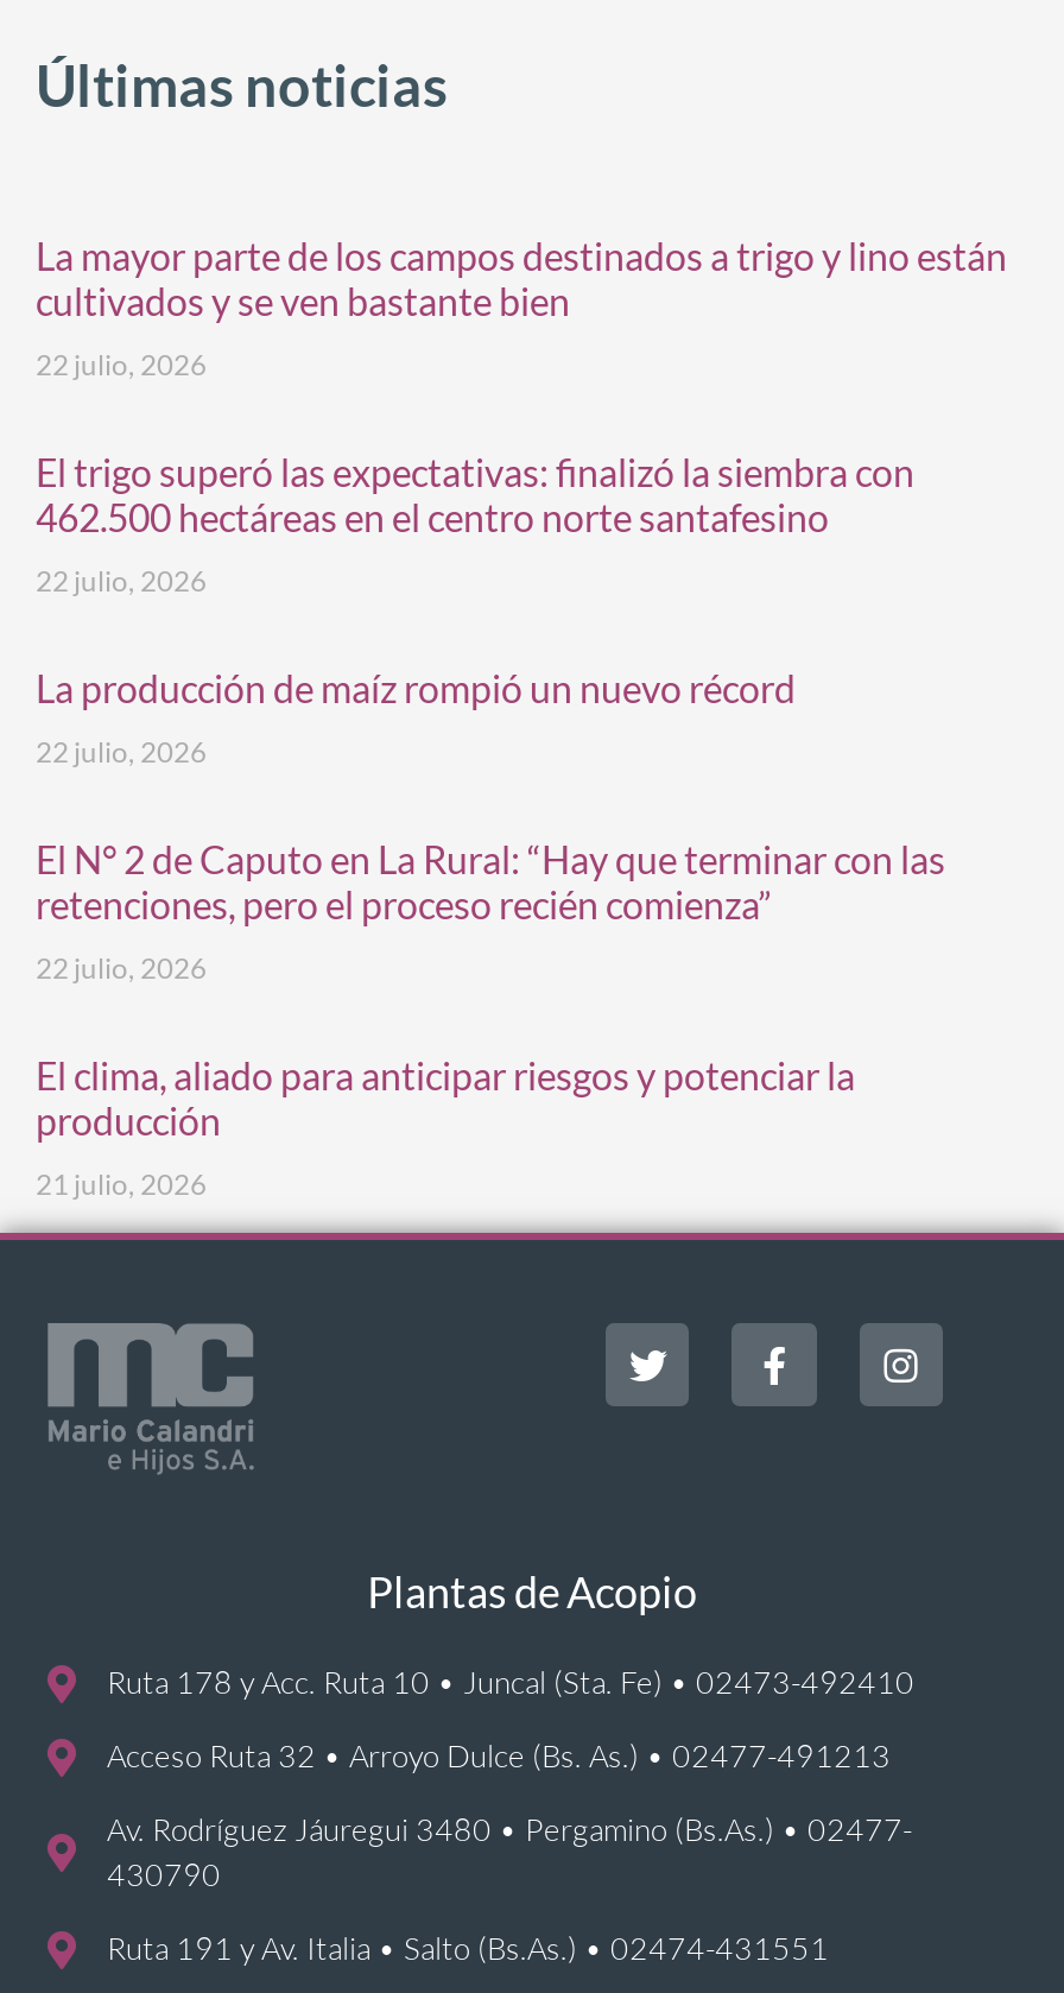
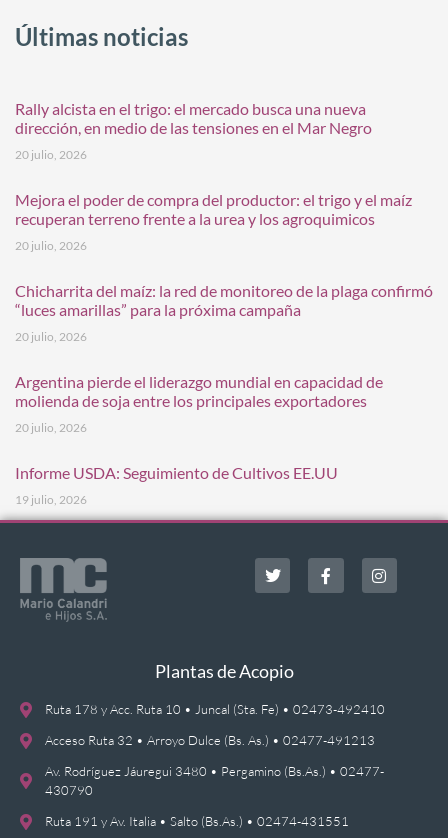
- La mayor parte de los campos destinados a trigo y lino están
- cultivados y se ven bastante bien
+ Rally alcista en el trigo: el mercado busca una nueva
+ dirección, en medio de las tensiones en el Mar Negro

- 22 julio, 2026
+ 20 julio, 2026

- El trigo superó las expectativas: finalizó la siembra con
- 462.500 hectáreas en el centro norte santafesino
+ Mejora el poder de compra del productor: el trigo y el maíz
+ recuperan terreno frente a la urea y los agroquimicos

- 22 julio, 2026
+ 20 julio, 2026

- La producción de maíz rompió un nuevo récord
+ Chicharrita del maíz: la red de monitoreo de la plaga confirmó
+ “luces amarillas” para la próxima campaña

- 22 julio, 2026
+ 20 julio, 2026

- El N° 2 de Caputo en La Rural: “Hay que terminar con las
- retenciones, pero el proceso recién comienza”
+ Argentina pierde el liderazgo mundial en capacidad de
+ molienda de soja entre los principales exportadores

- 22 julio, 2026
+ 20 julio, 2026

- El clima, aliado para anticipar riesgos y potenciar la
- producción
+ Informe USDA: Seguimiento de Cultivos EE.UU

- 21 julio, 2026
+ 19 julio, 2026
